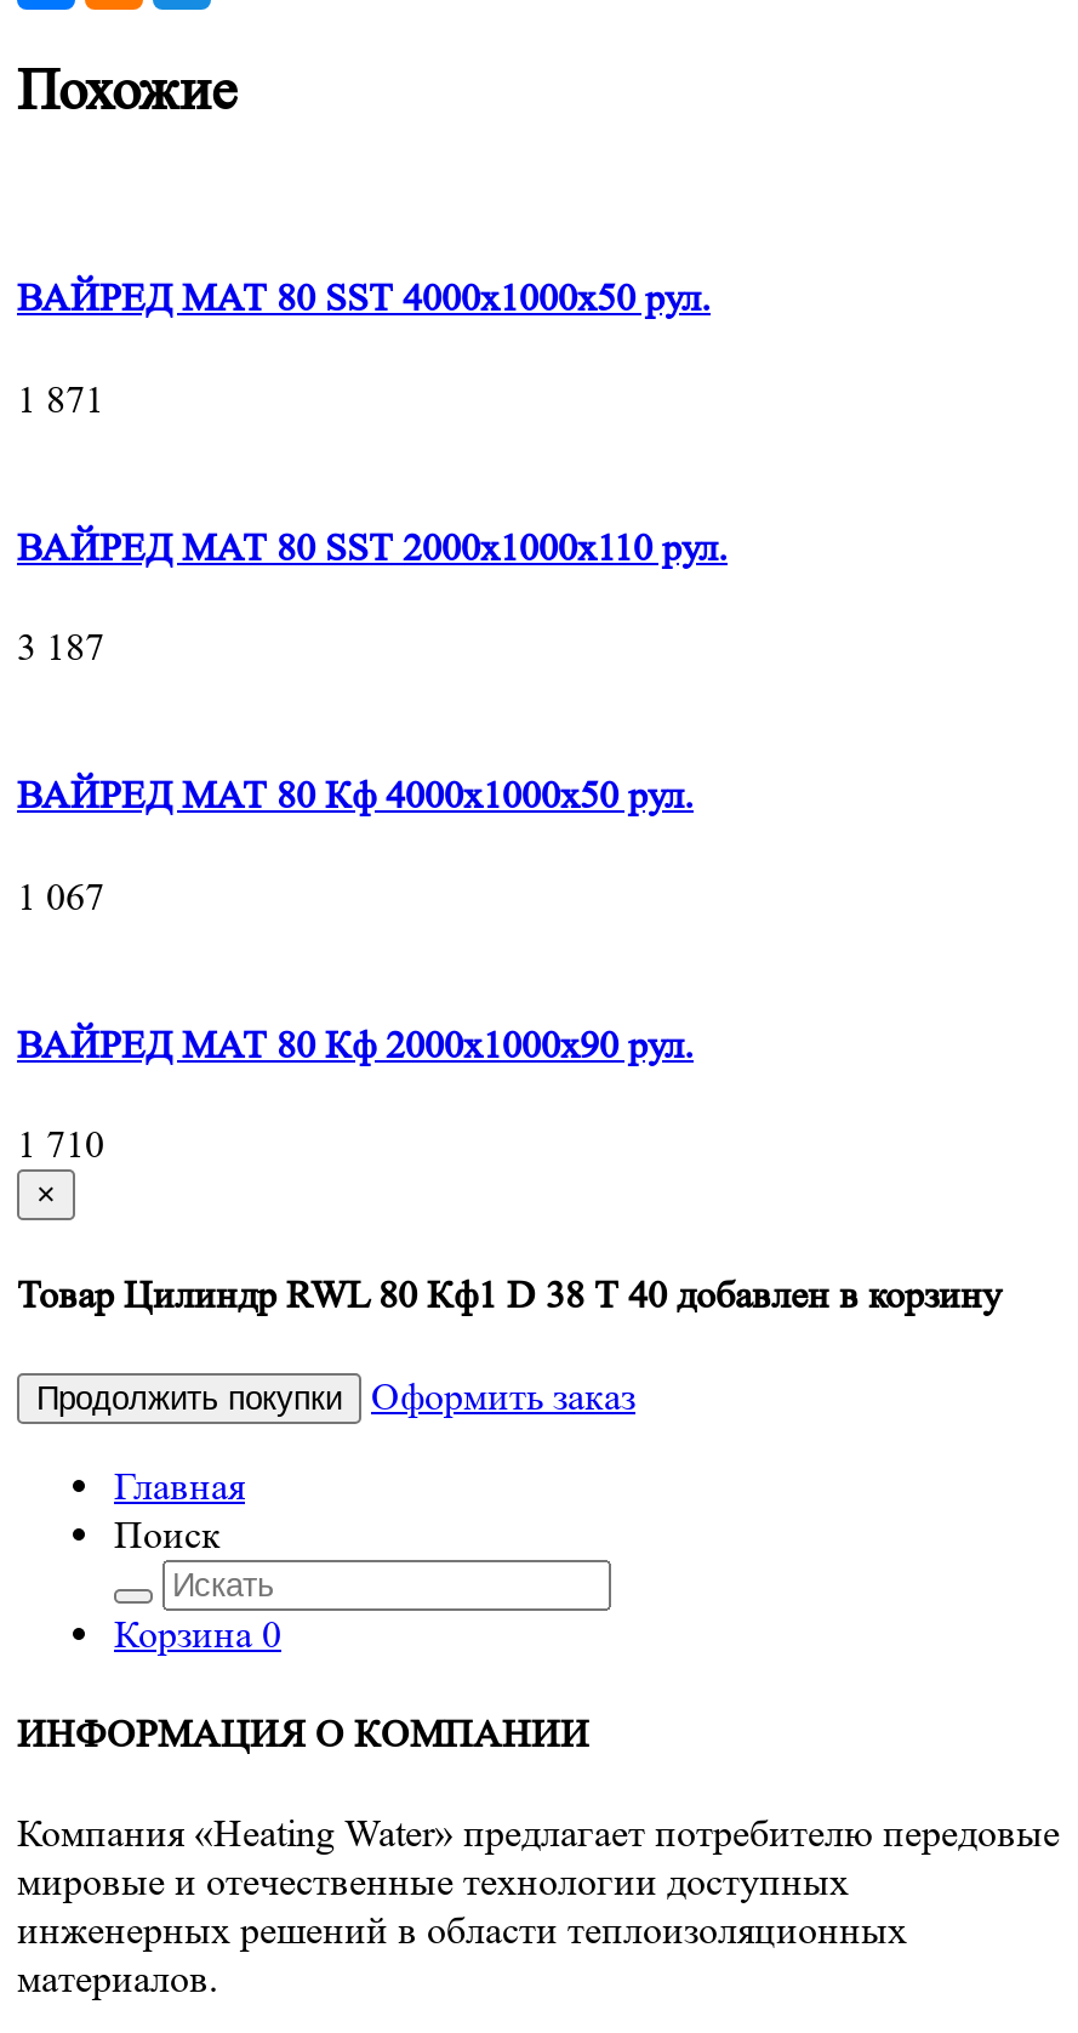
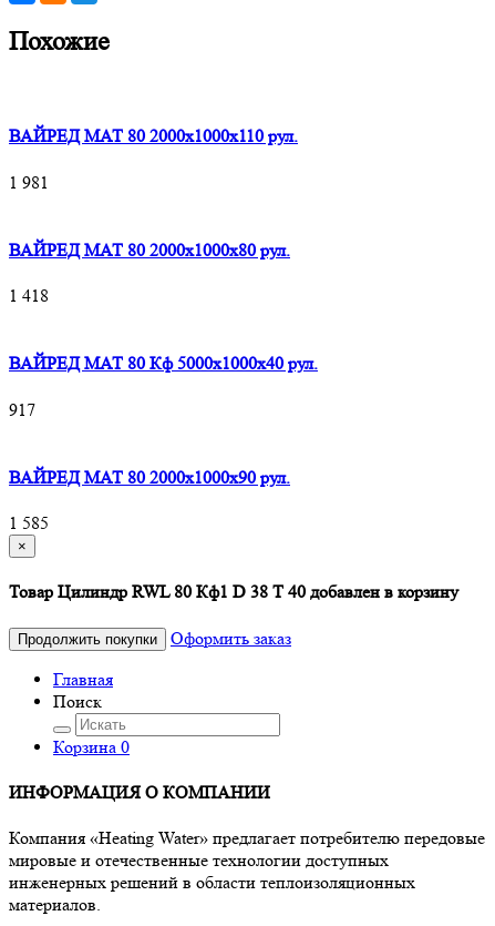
- ВАЙРЕД МАТ 80 SST 4000x1000x50 рул.
+ ВАЙРЕД МАТ 80 2000x1000x110 рул.

- 1 871
+ 1 981

- ВАЙРЕД МАТ 80 SST 2000x1000x110 рул.
+ ВАЙРЕД МАТ 80 2000x1000x80 рул.

- 3 187
+ 1 418

- ВАЙРЕД МАТ 80 Кф 4000x1000x50 рул.
+ ВАЙРЕД МАТ 80 Кф 5000x1000x40 рул.

- 1 067
+ 917

- ВАЙРЕД МАТ 80 Кф 2000x1000x90 рул.
+ ВАЙРЕД МАТ 80 2000x1000x90 рул.

- 1 710
+ 1 585
